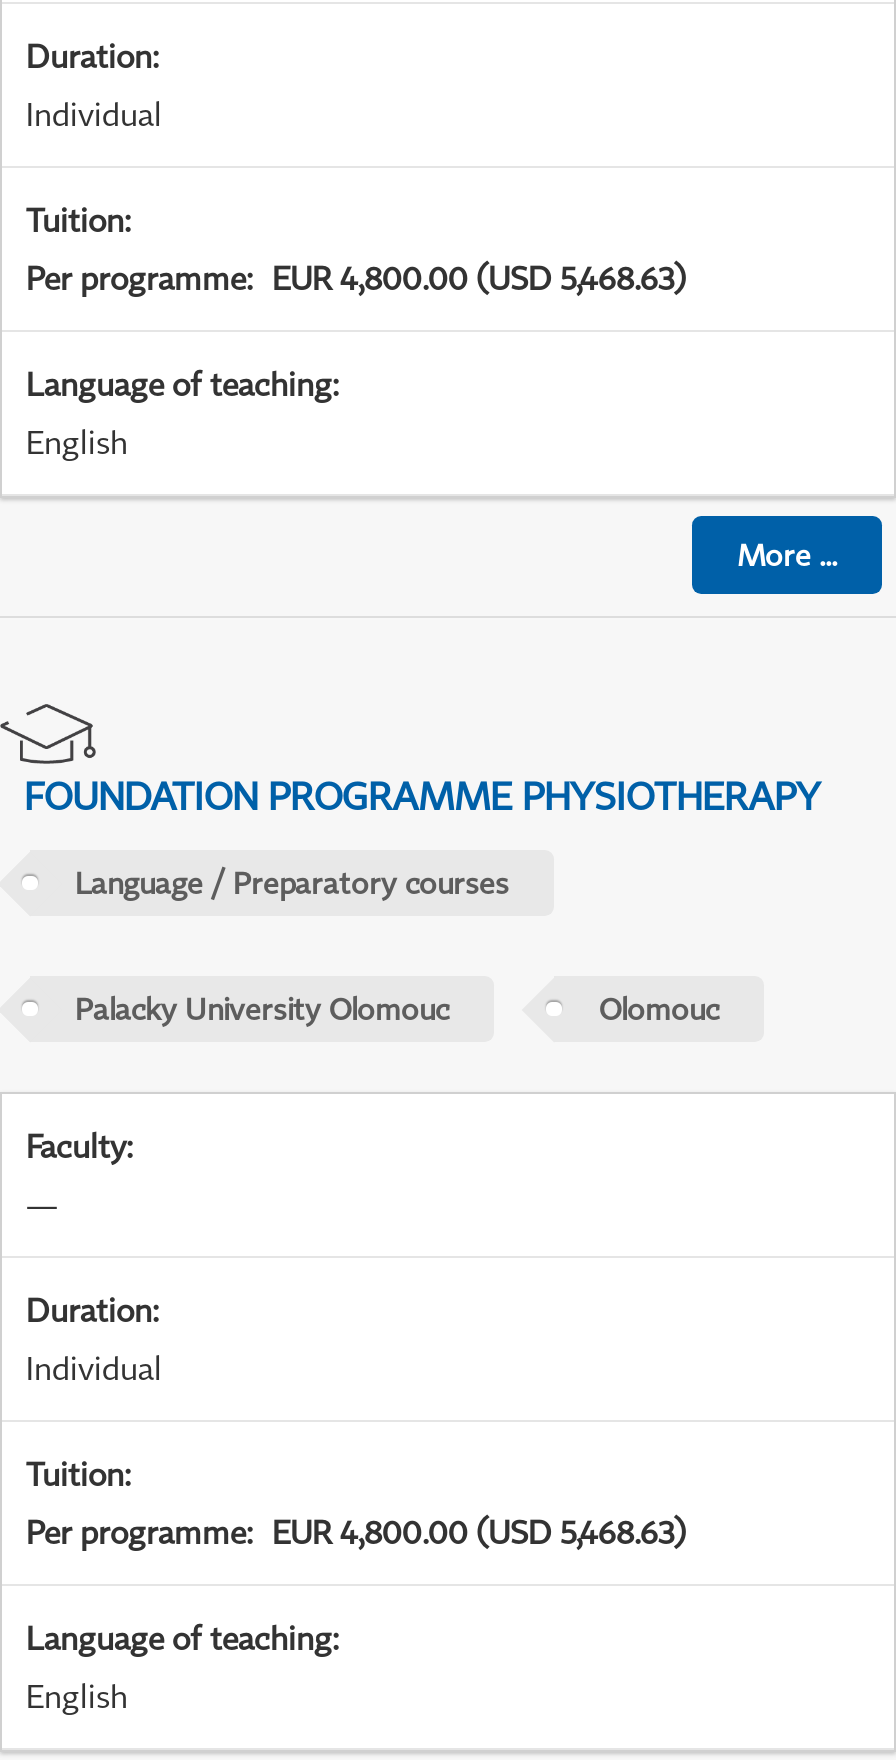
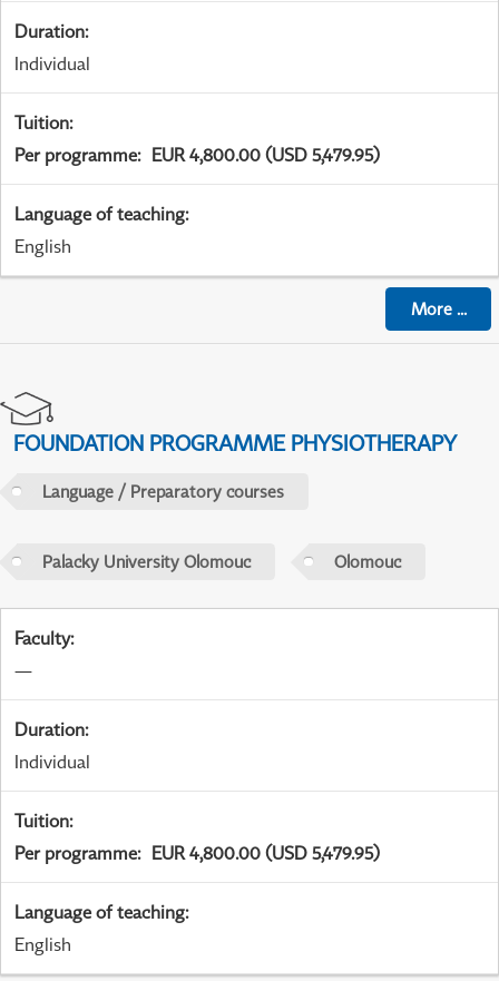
- Per programme: EUR 4,800.00 (USD 5,468.63)
+ Per programme: EUR 4,800.00 (USD 5,479.95)

- Per programme: EUR 4,800.00 (USD 5,468.63)
+ Per programme: EUR 4,800.00 (USD 5,479.95)
